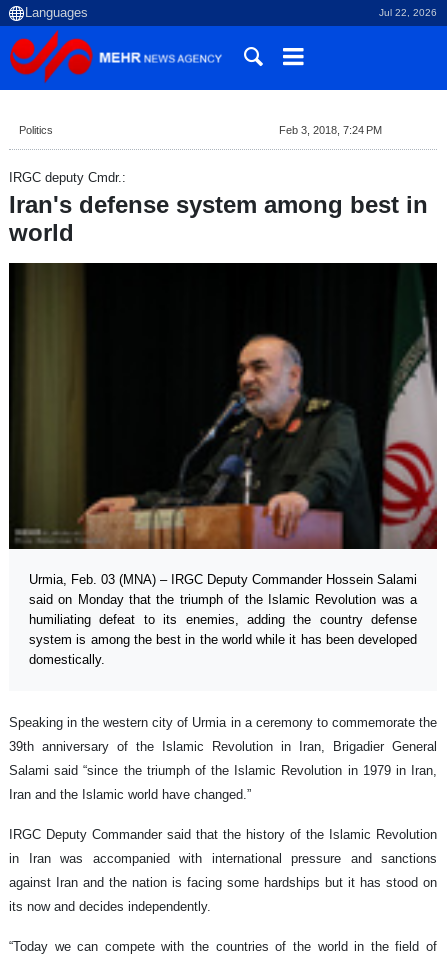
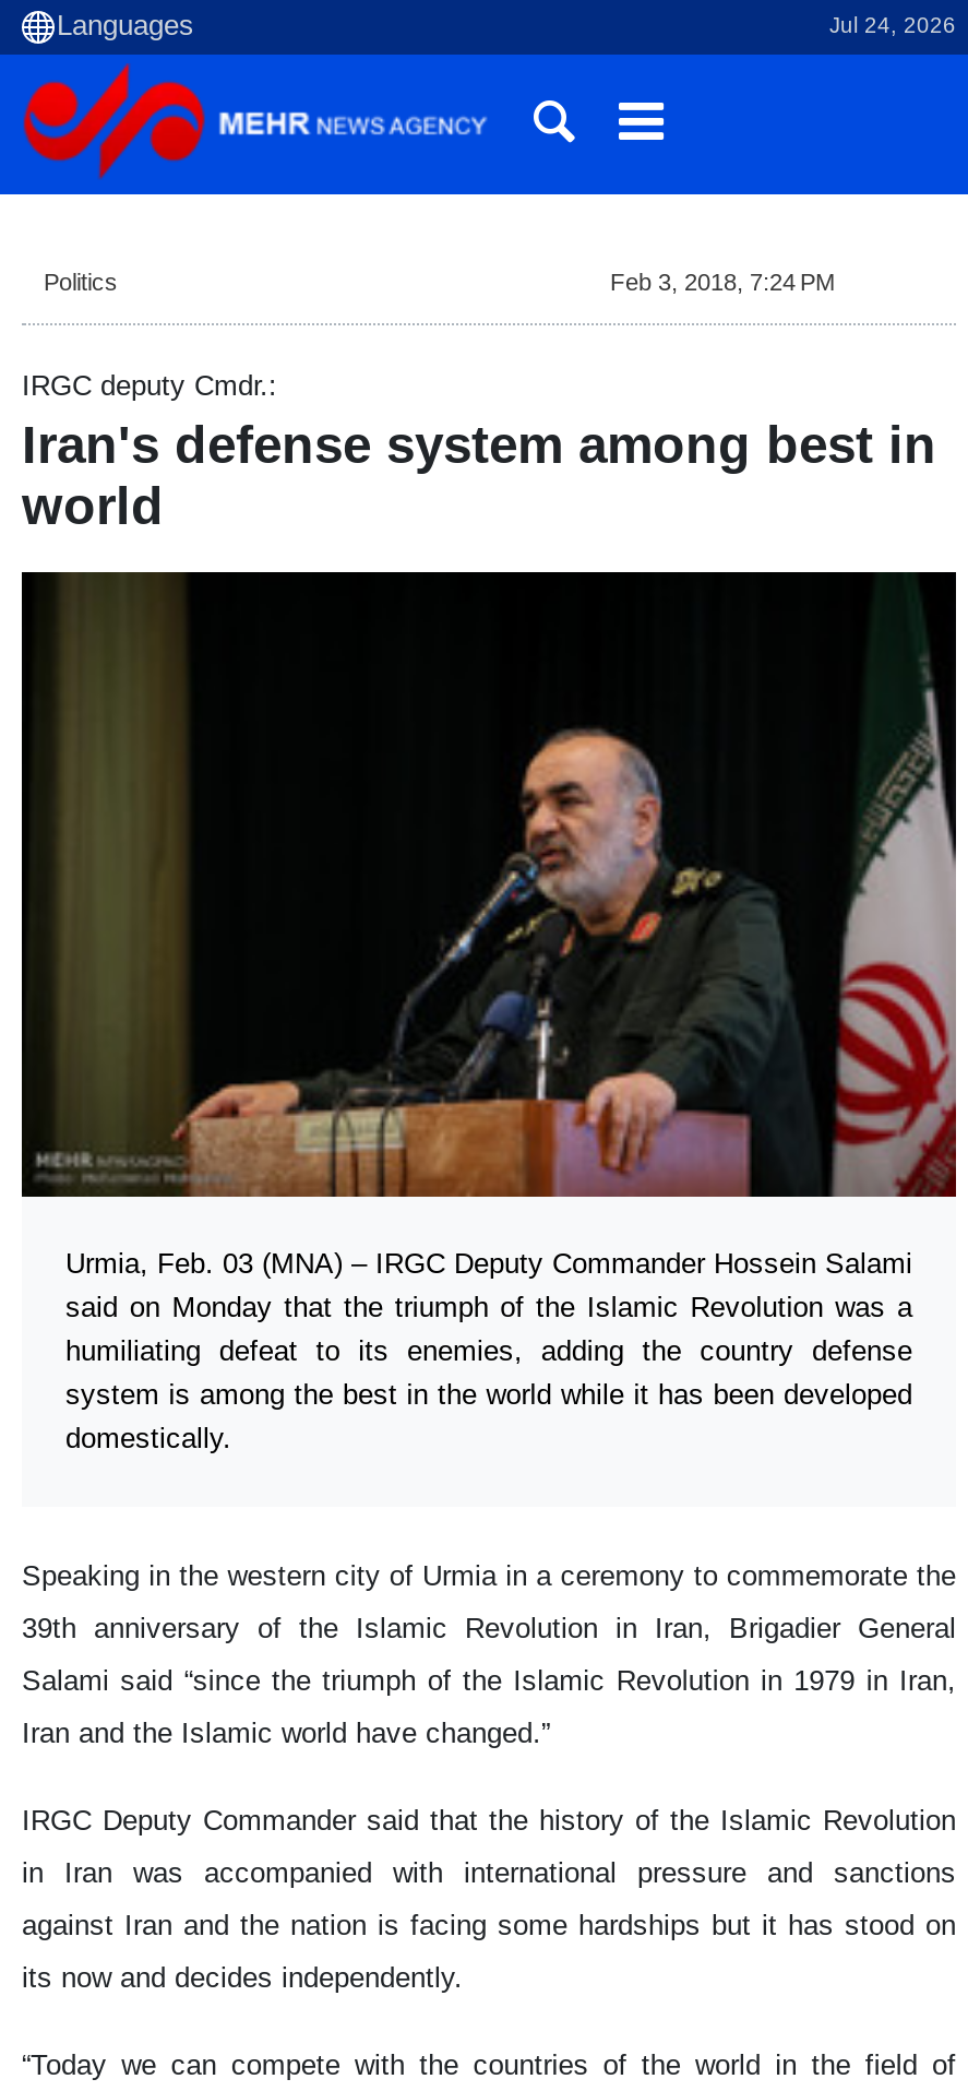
- Jul 22, 2026
+ Jul 24, 2026
